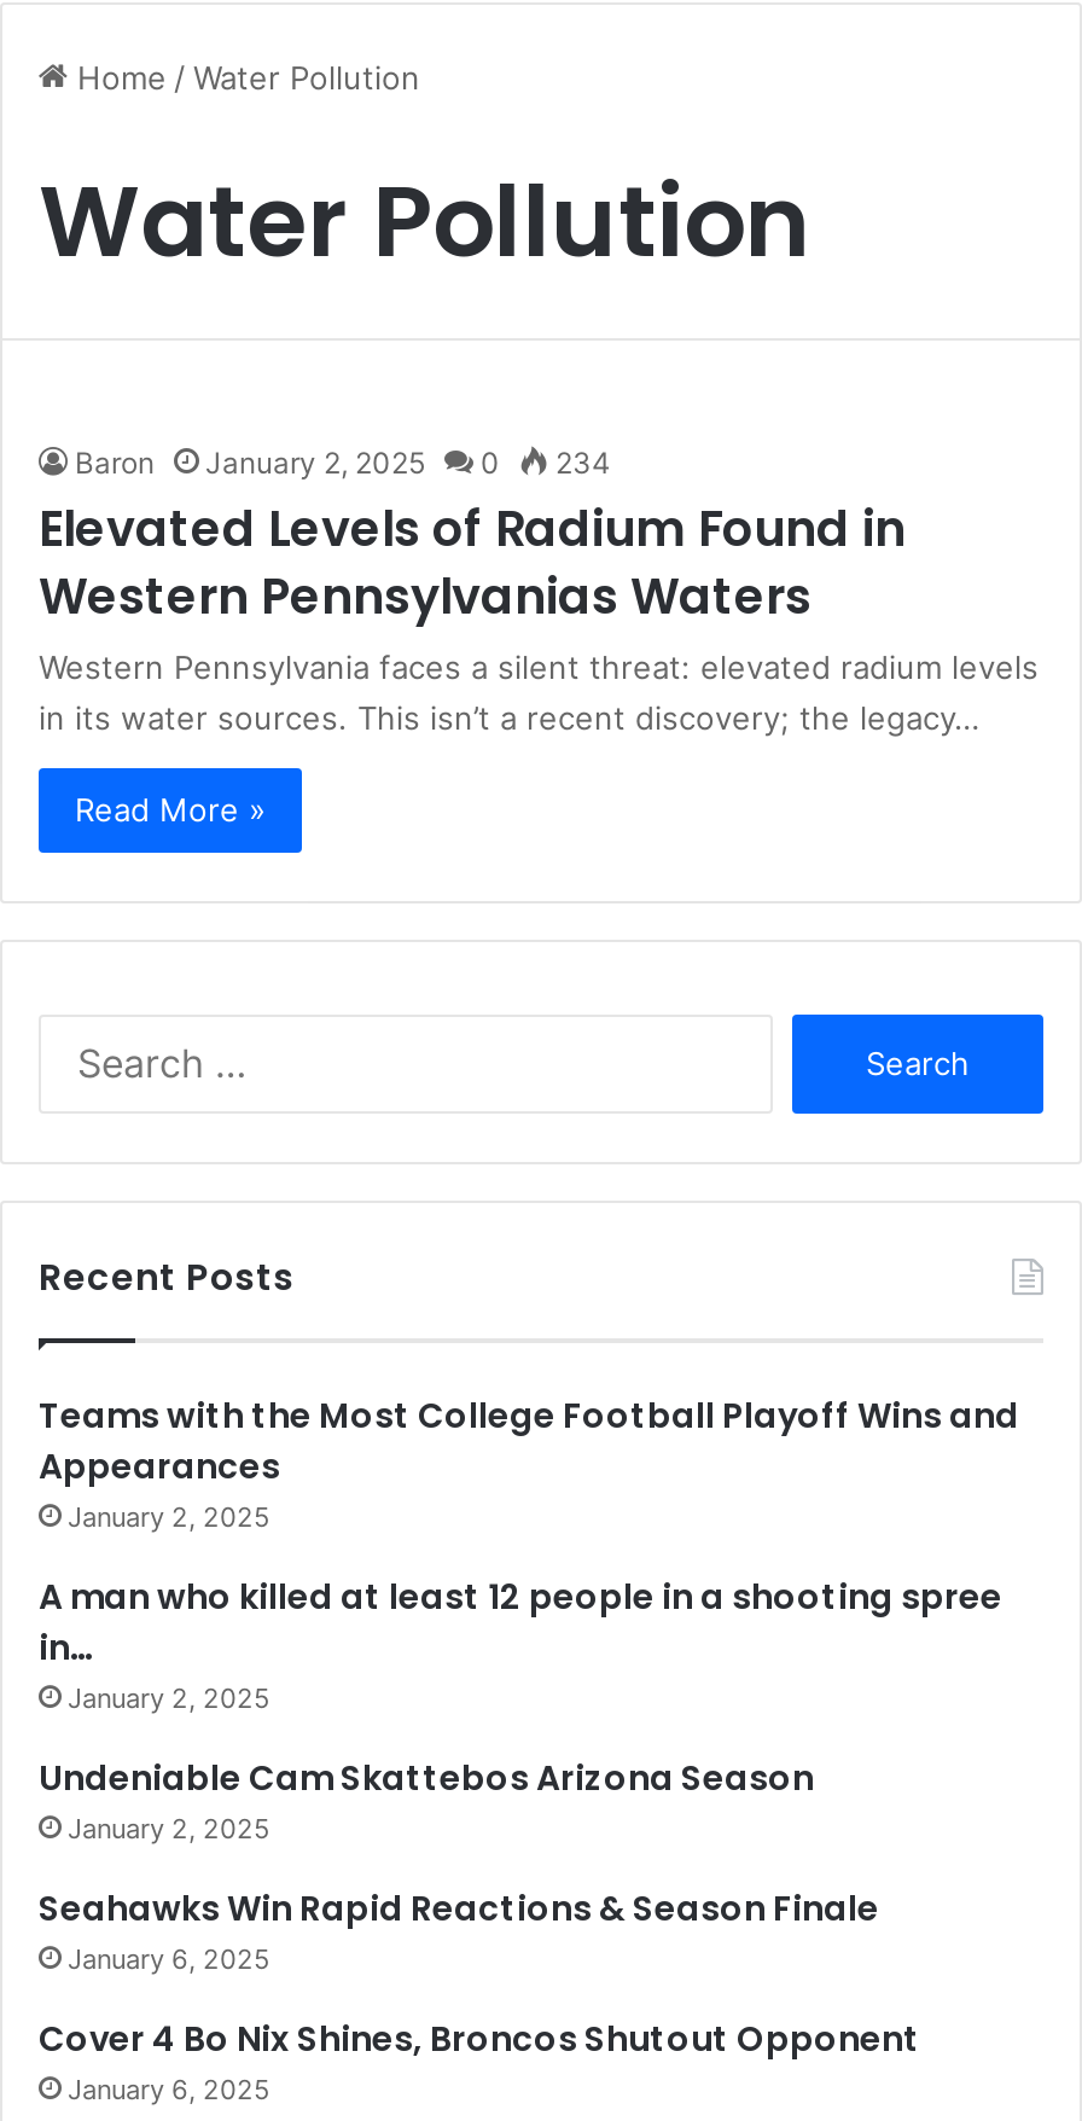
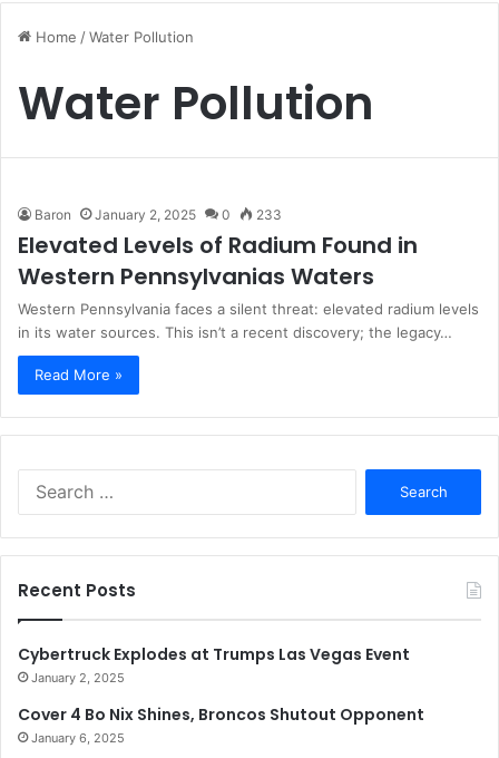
- Baron January 2, 2025 0 234
+ Baron January 2, 2025 0 233

- Teams with the Most College Football Playoff Wins and
- Appearances
+ Cybertruck Explodes at Trumps Las Vegas Event

- A man who killed at least 12 people in a shooting spree
- in…
- January 2, 2025
- Undeniable Cam Skattebos Arizona Season
- January 2, 2025
- Seahawks Win Rapid Reactions & Season Finale
- January 6, 2025
